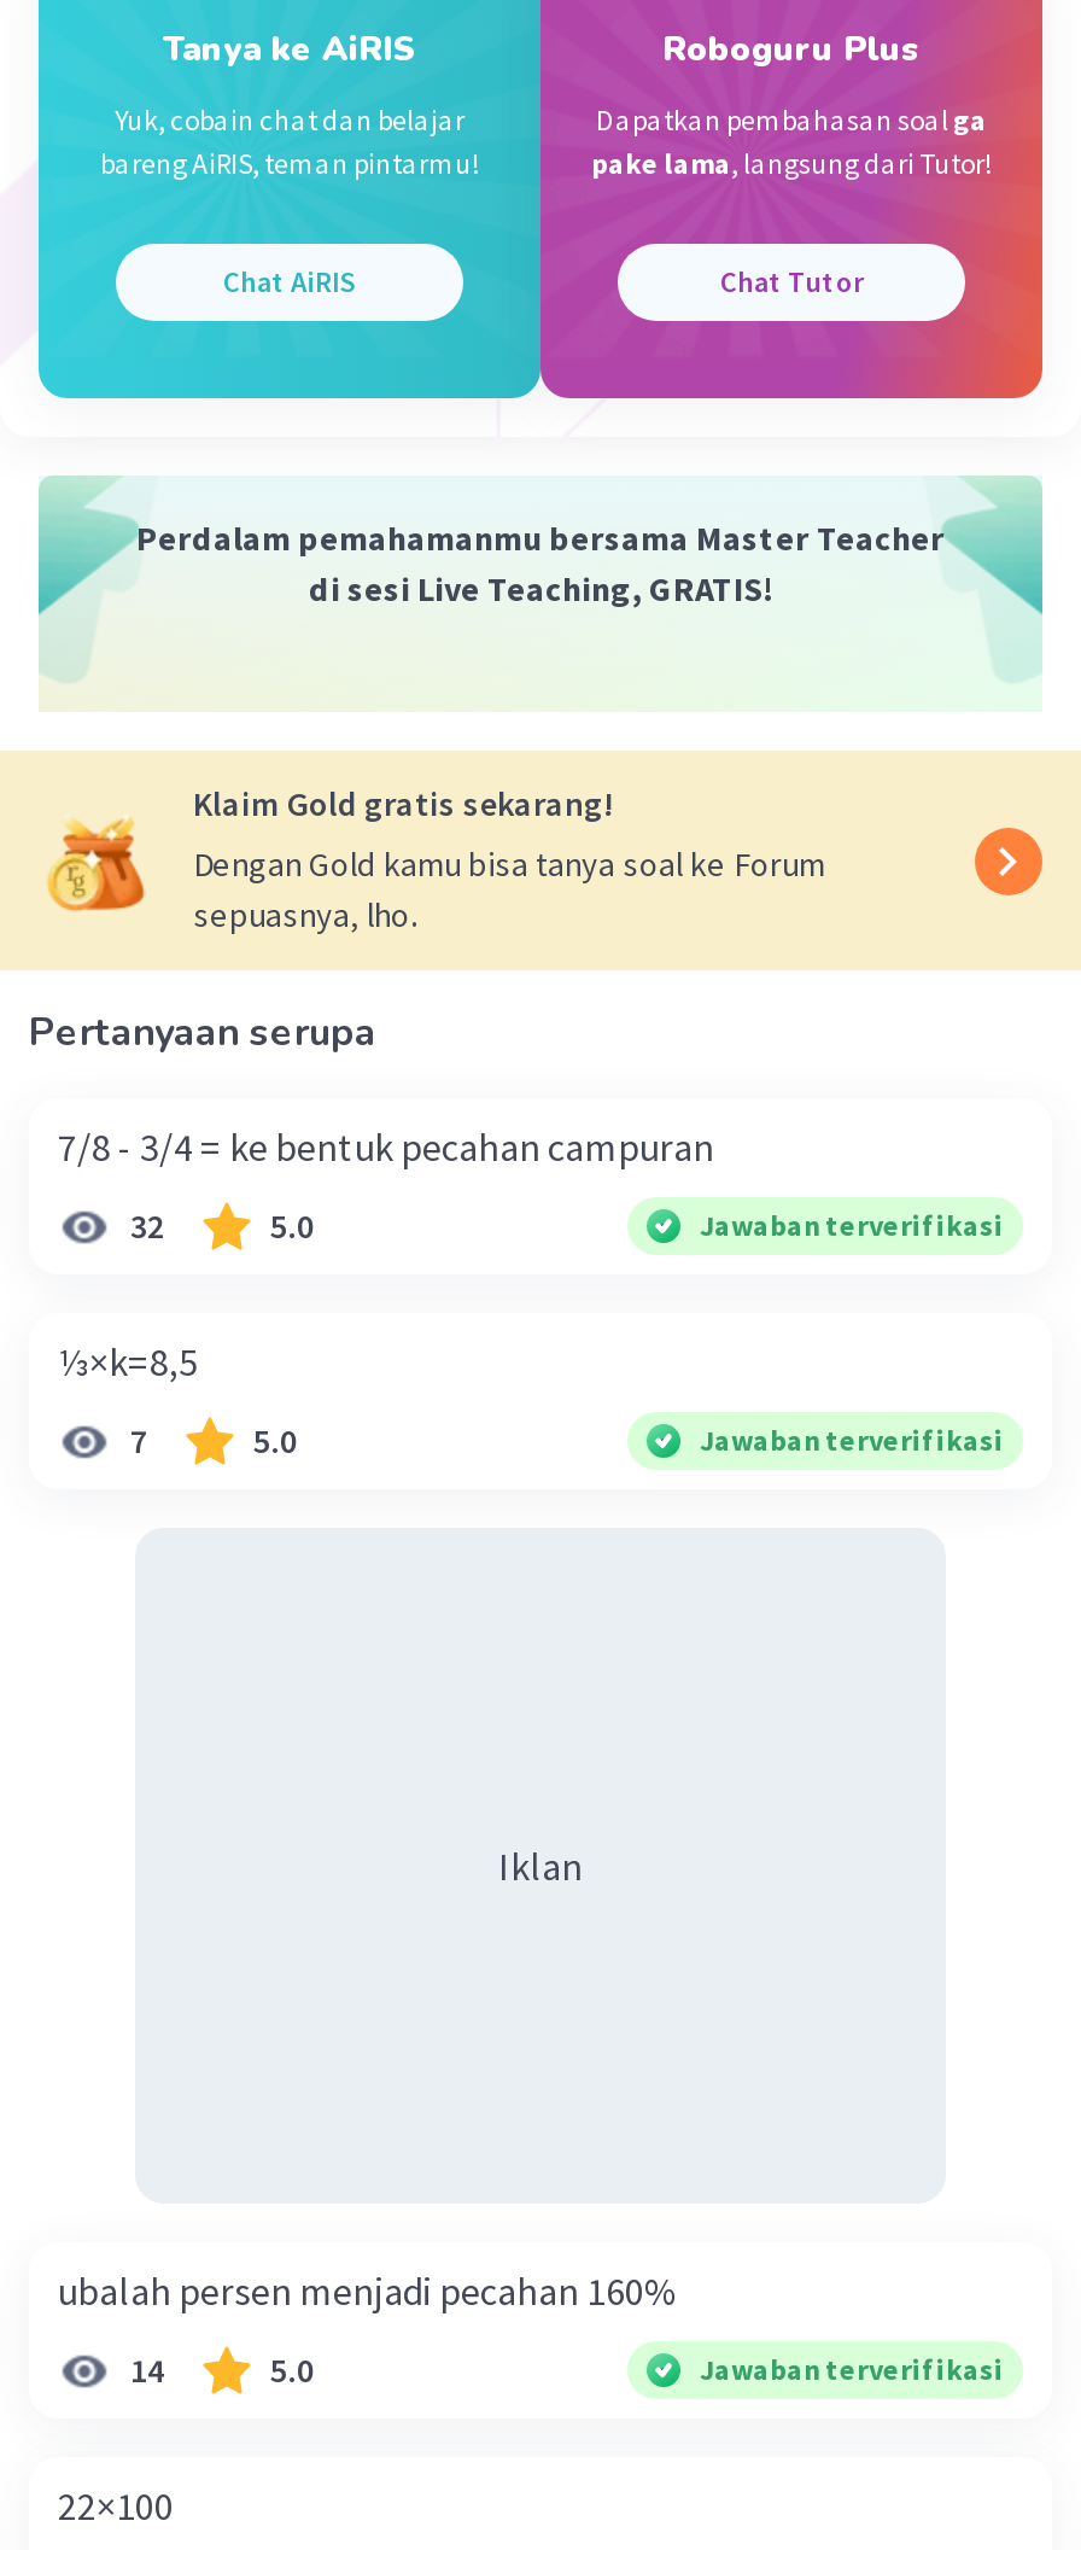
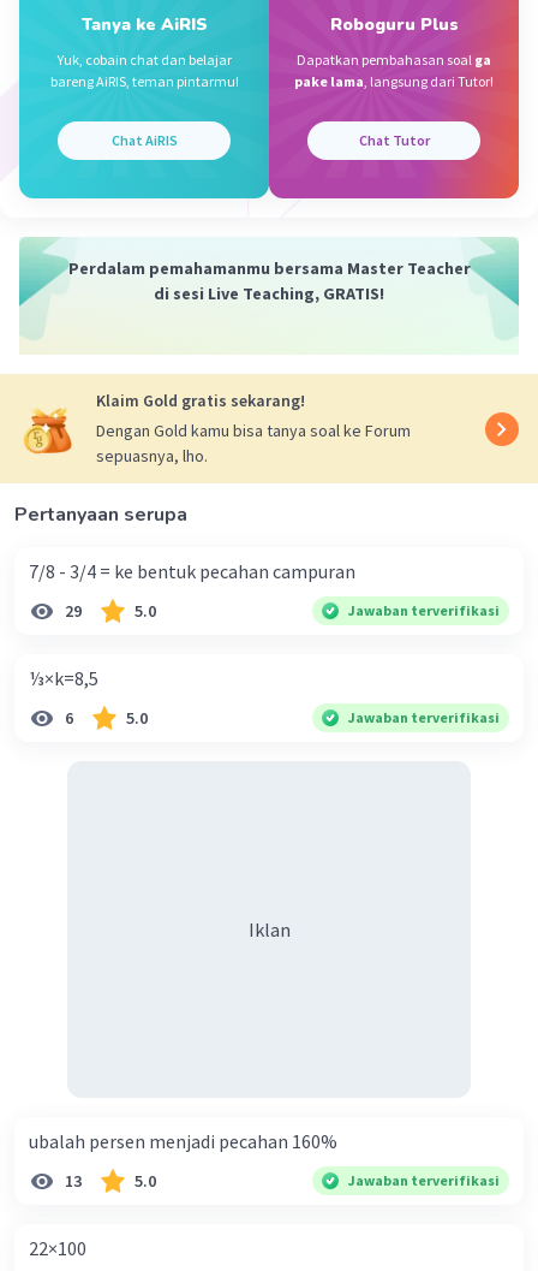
- 32
+ 29

- 7
+ 6

- 14
+ 13
